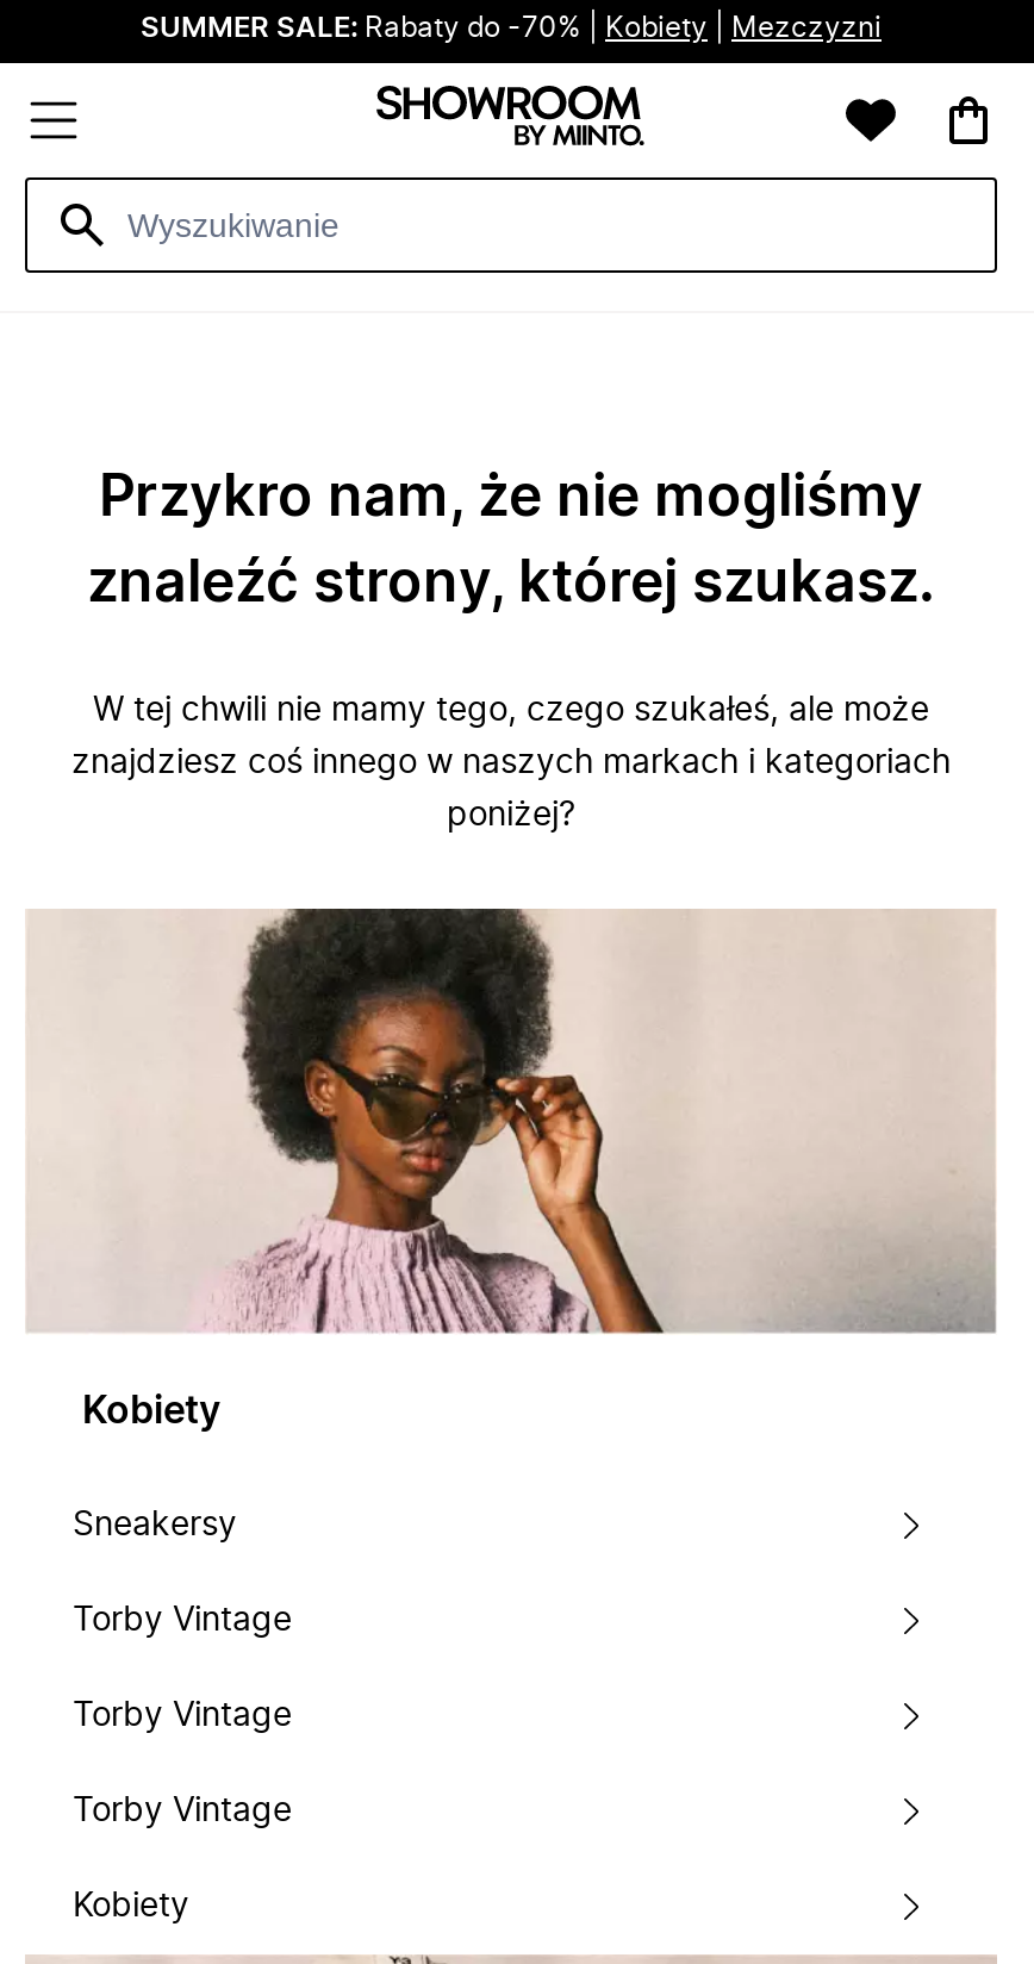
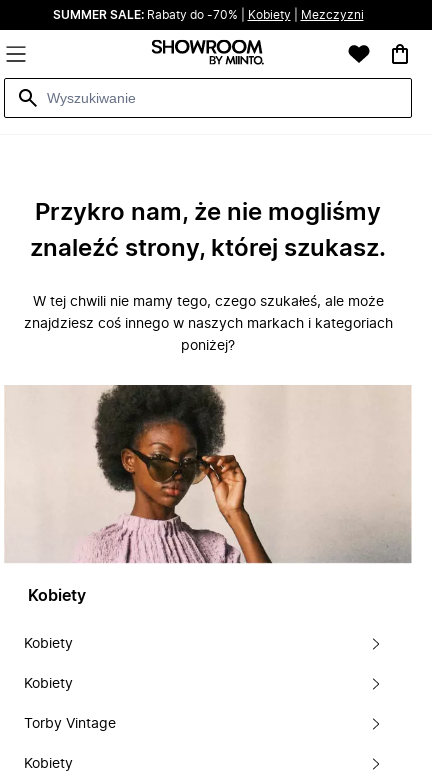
- Sneakersy
- Torby Vintage
- Torby Vintage
+ Kobiety
+ Kobiety
